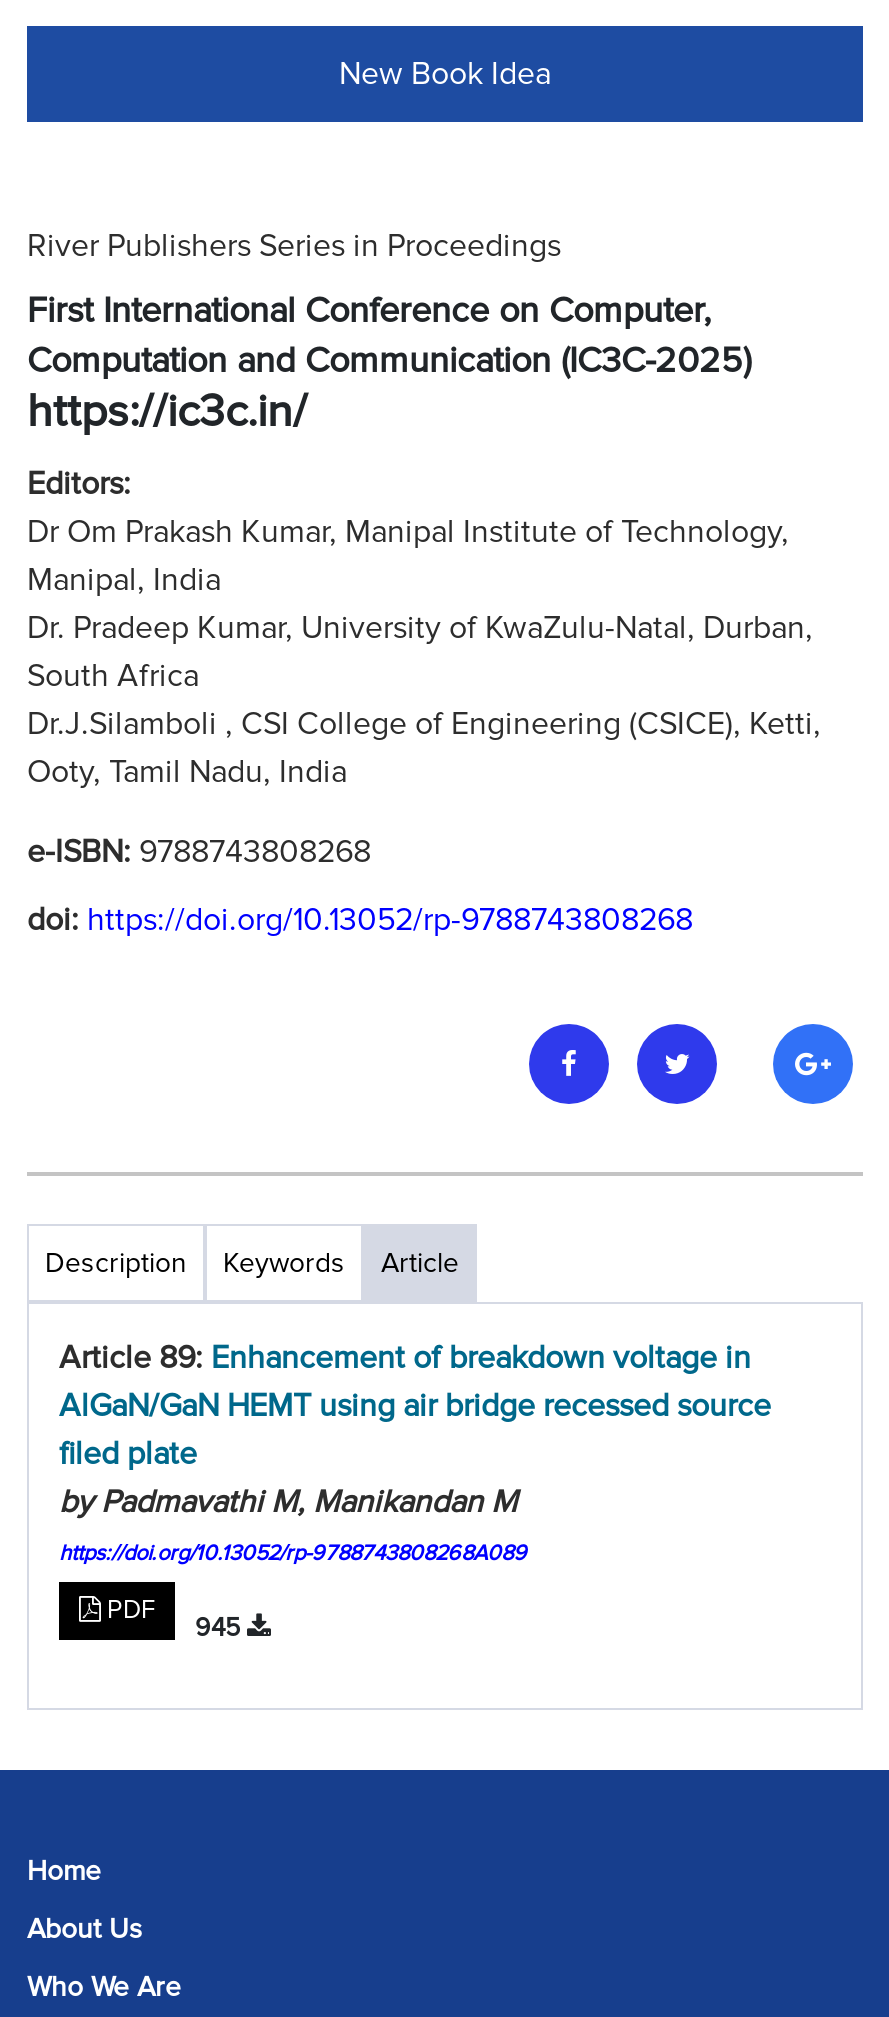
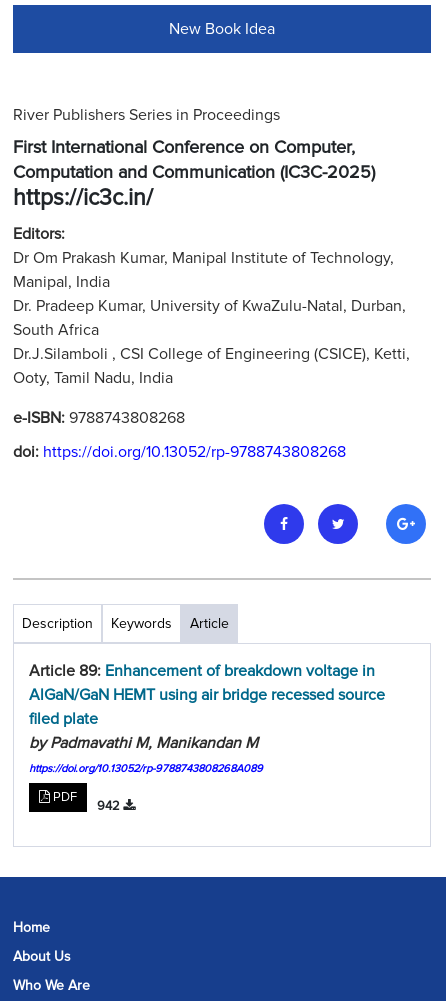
- 945
+ 942
